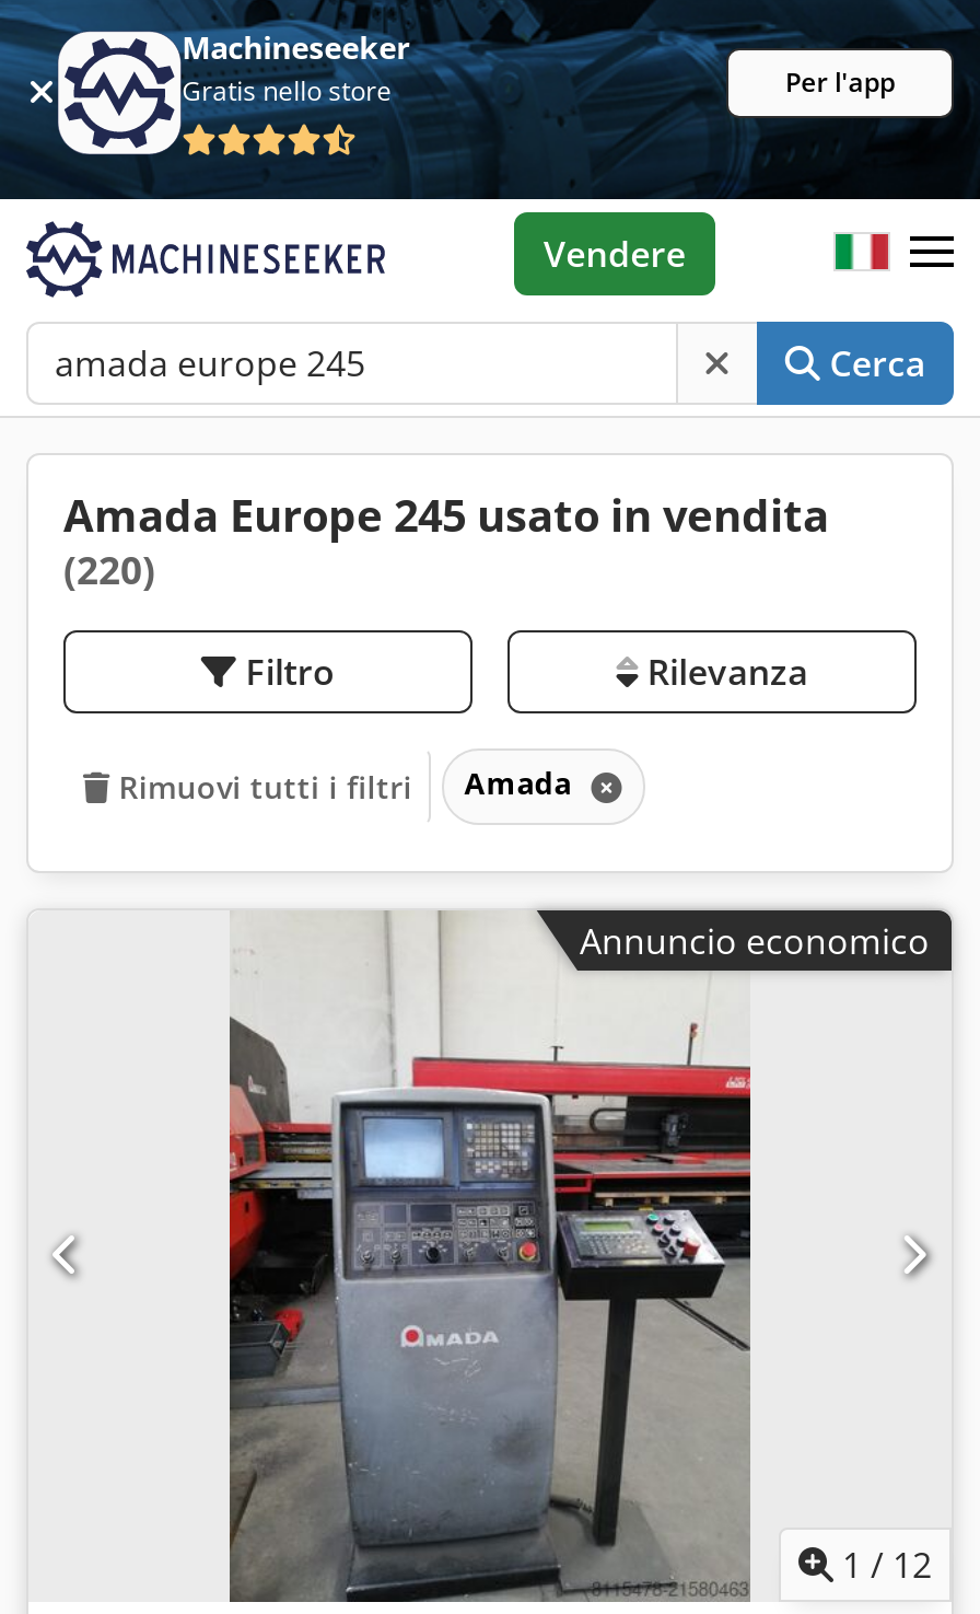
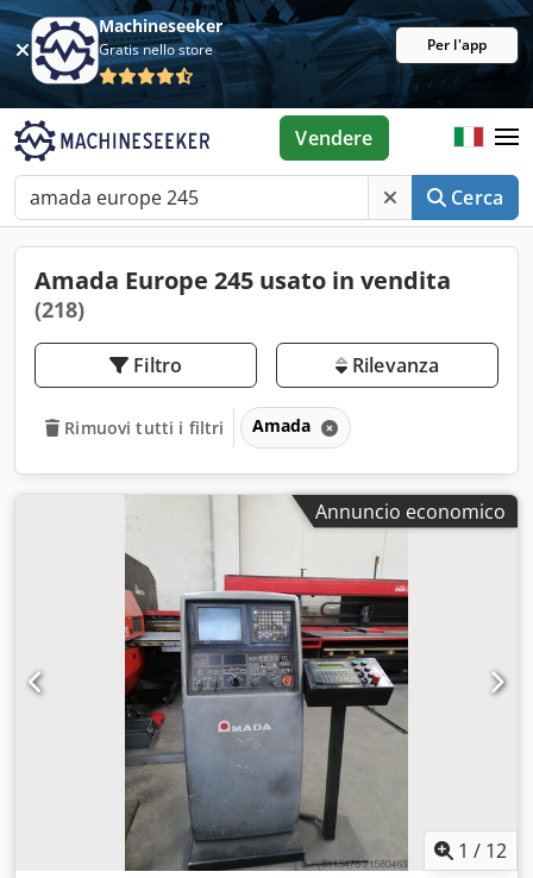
- (220)
+ (218)
